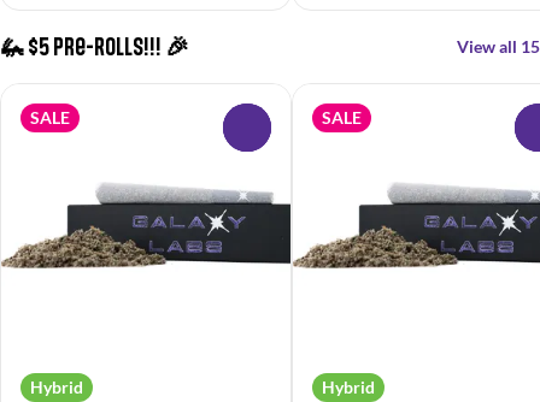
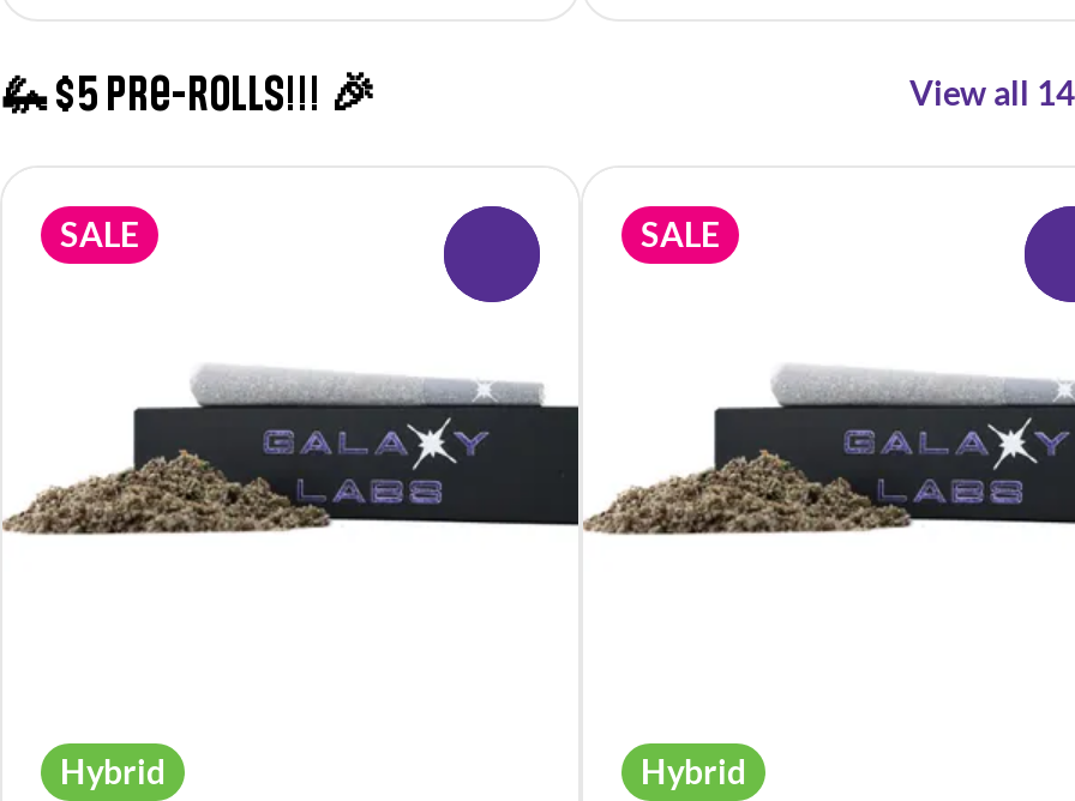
- View all 15
+ View all 14
